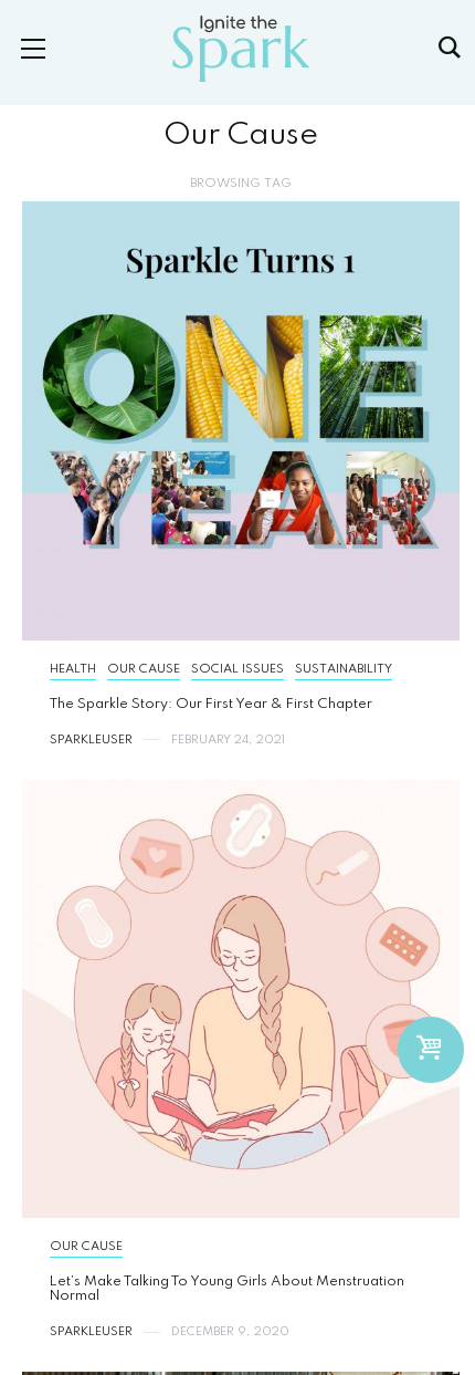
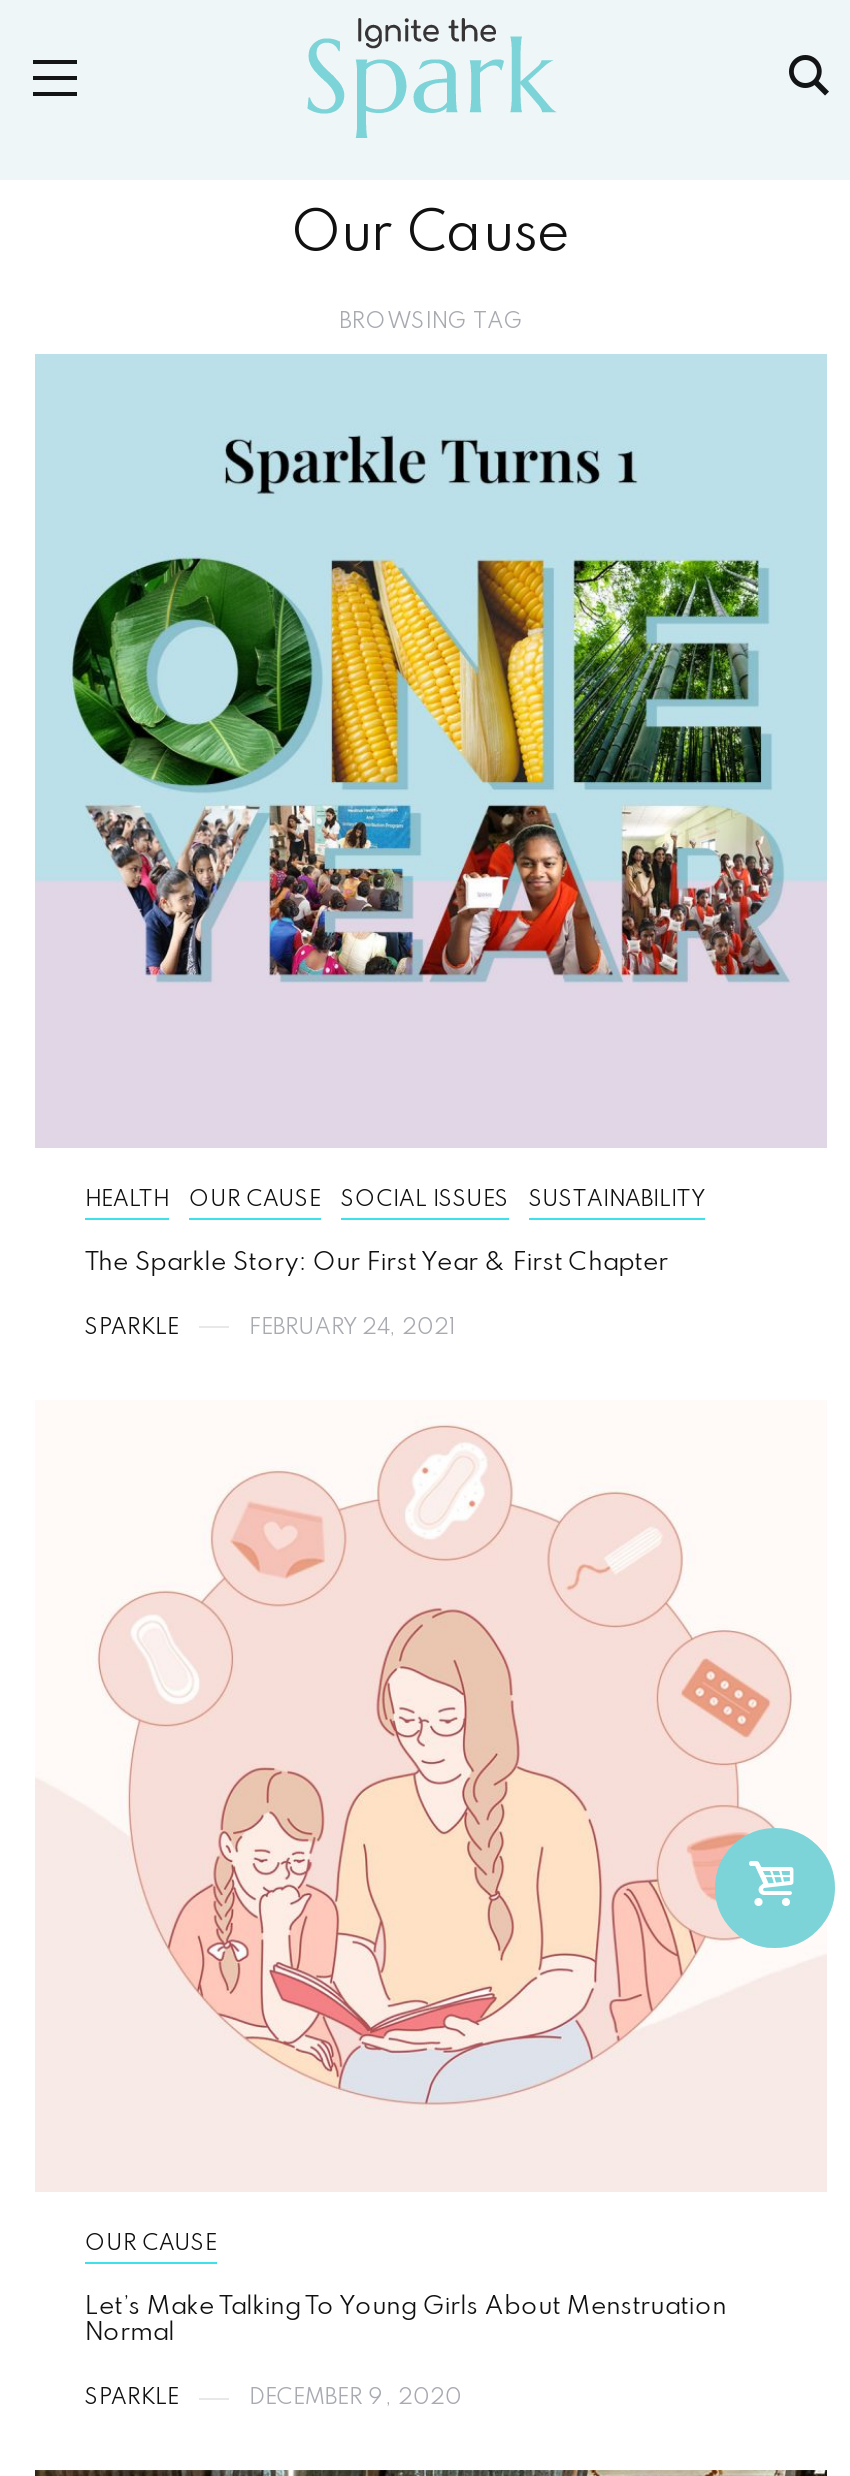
- SPARKLEUSER
+ SPARKLE

- SPARKLEUSER
+ SPARKLE
